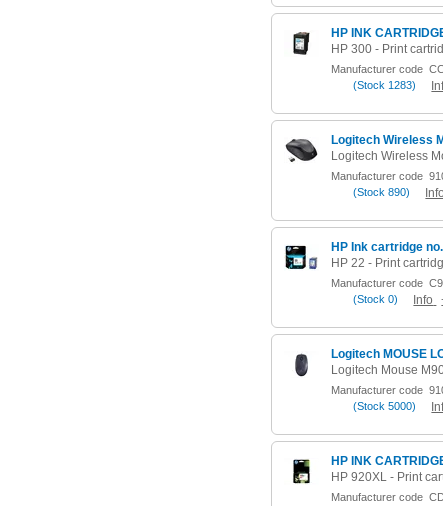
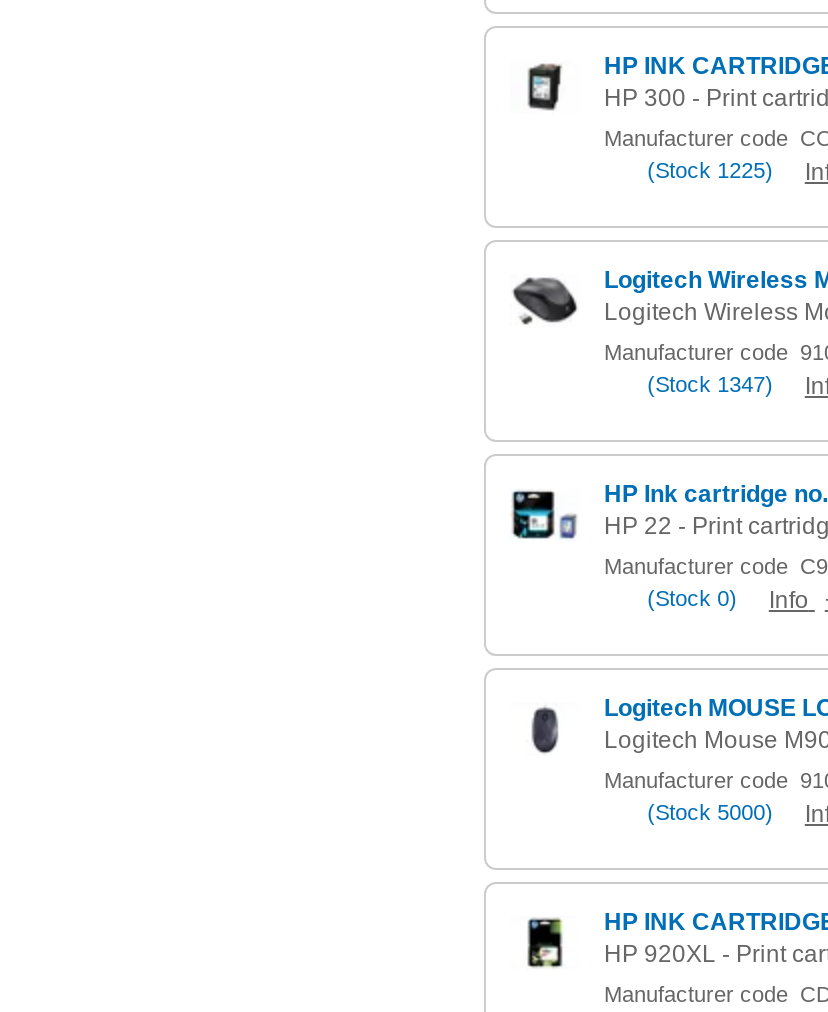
- (Stock 1283)
+ (Stock 1225)

- (Stock 890)
+ (Stock 1347)
